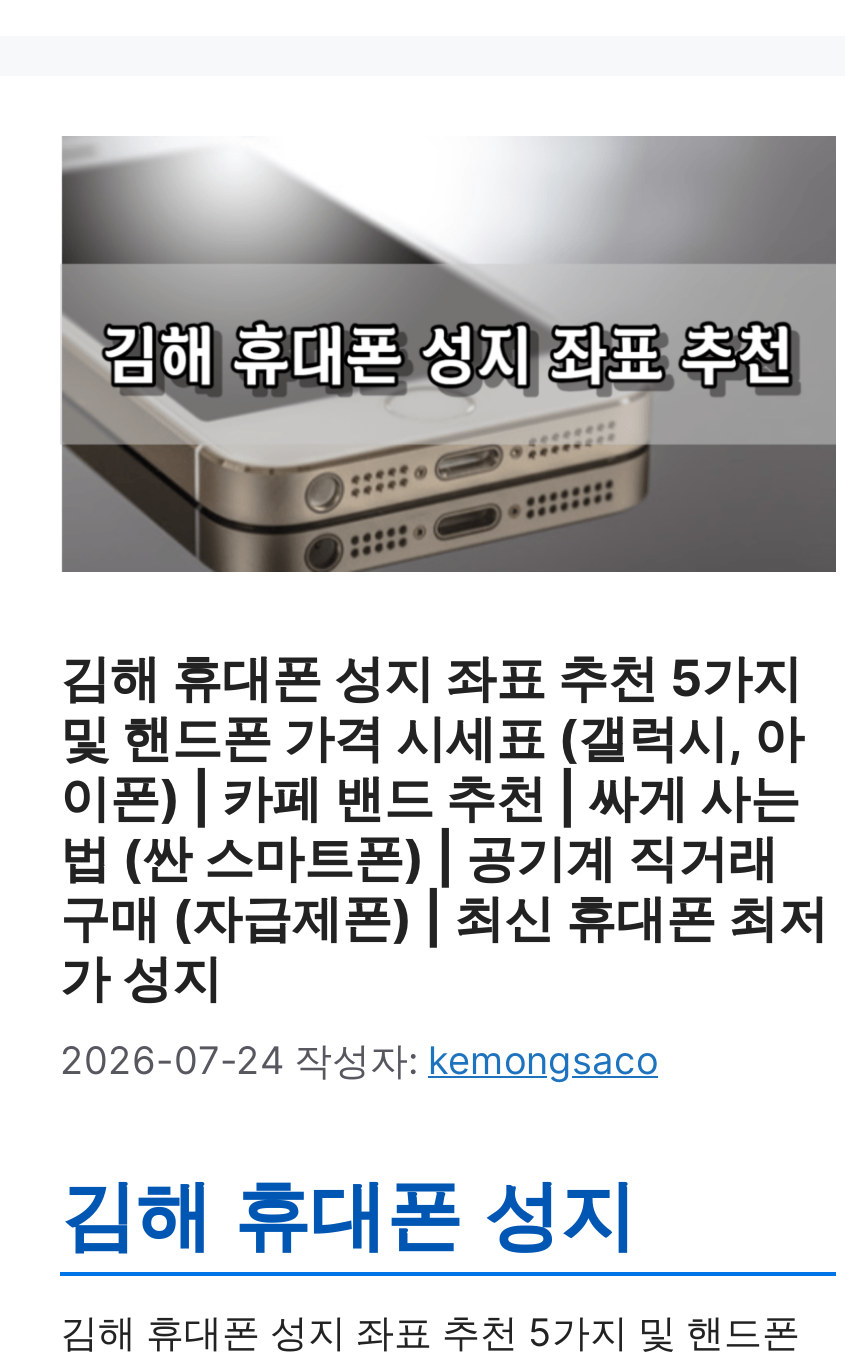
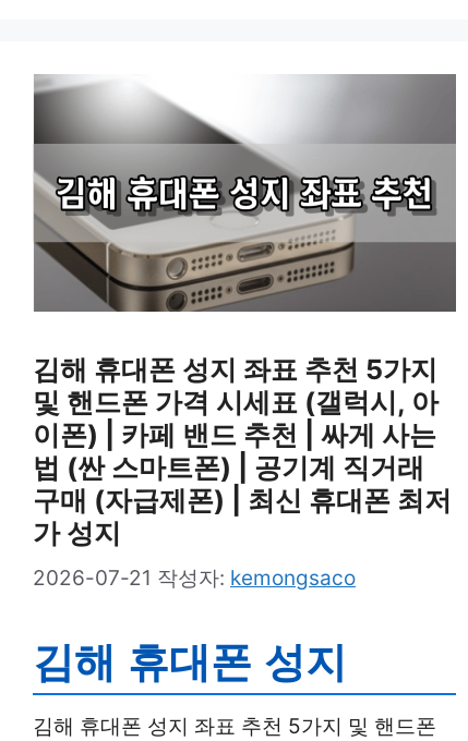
- 2026-07-24 작성자: kemongsaco
+ 2026-07-21 작성자: kemongsaco
